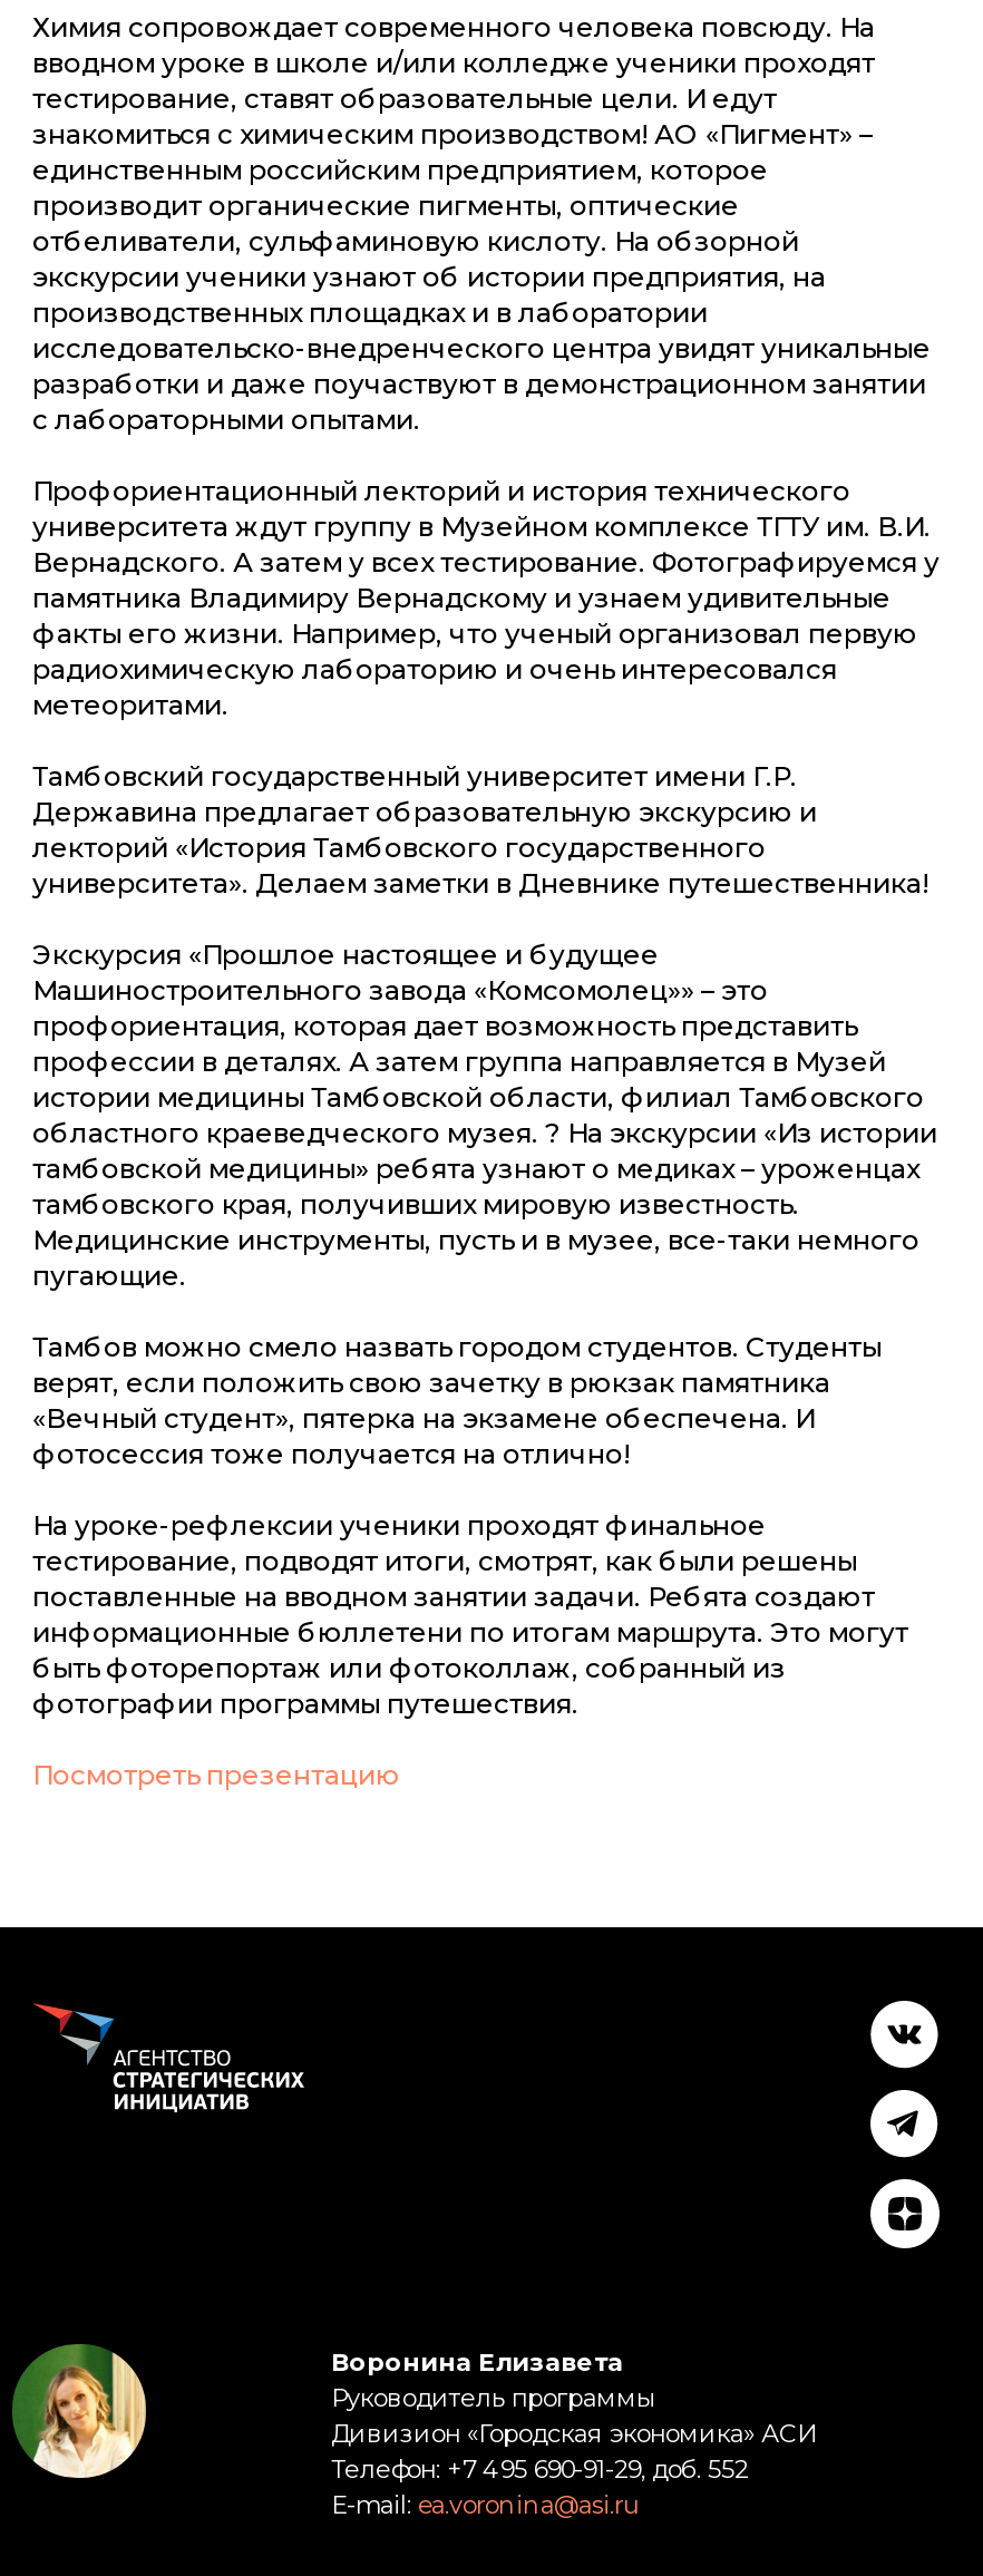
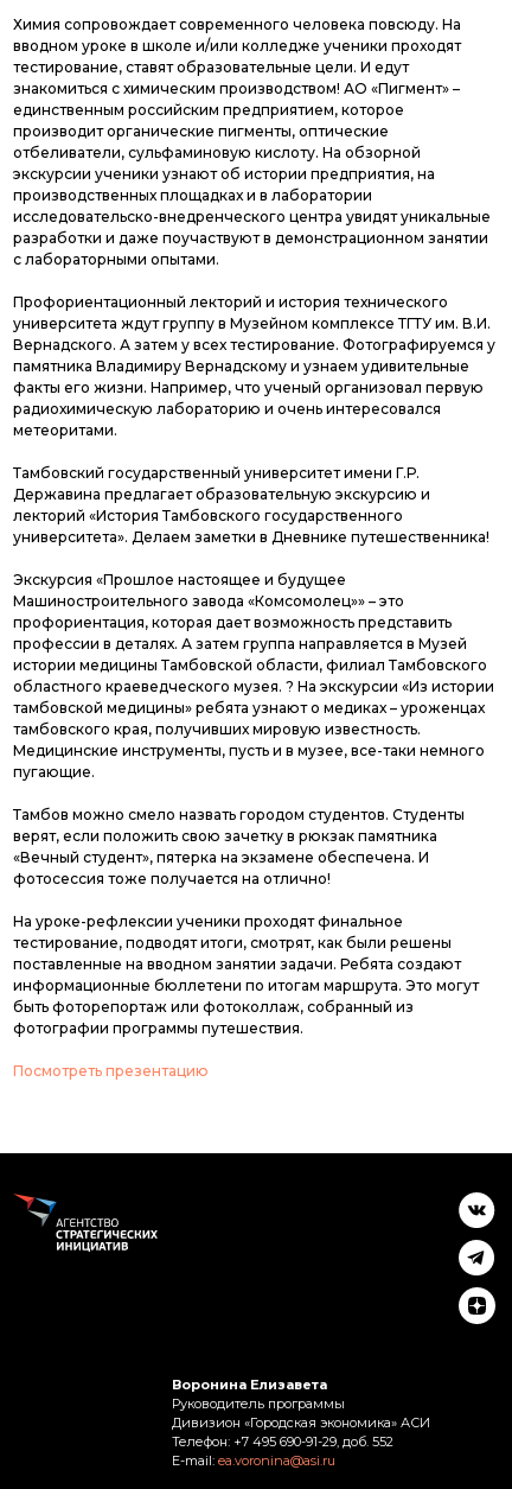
- [image]
